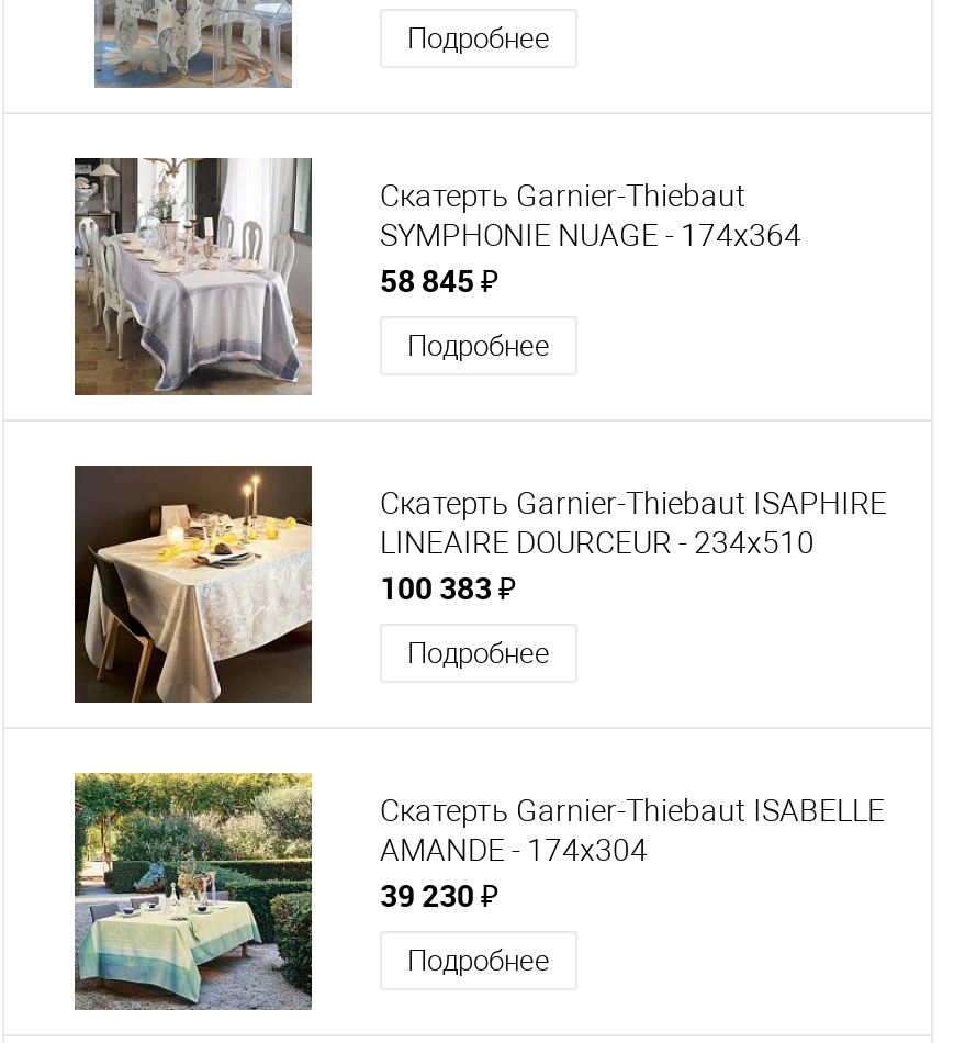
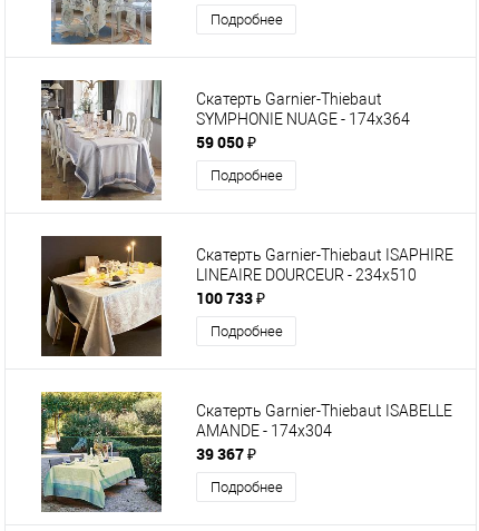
- 58 845 ₽
+ 59 050 ₽

- 100 383 ₽
+ 100 733 ₽

- 39 230 ₽
+ 39 367 ₽
